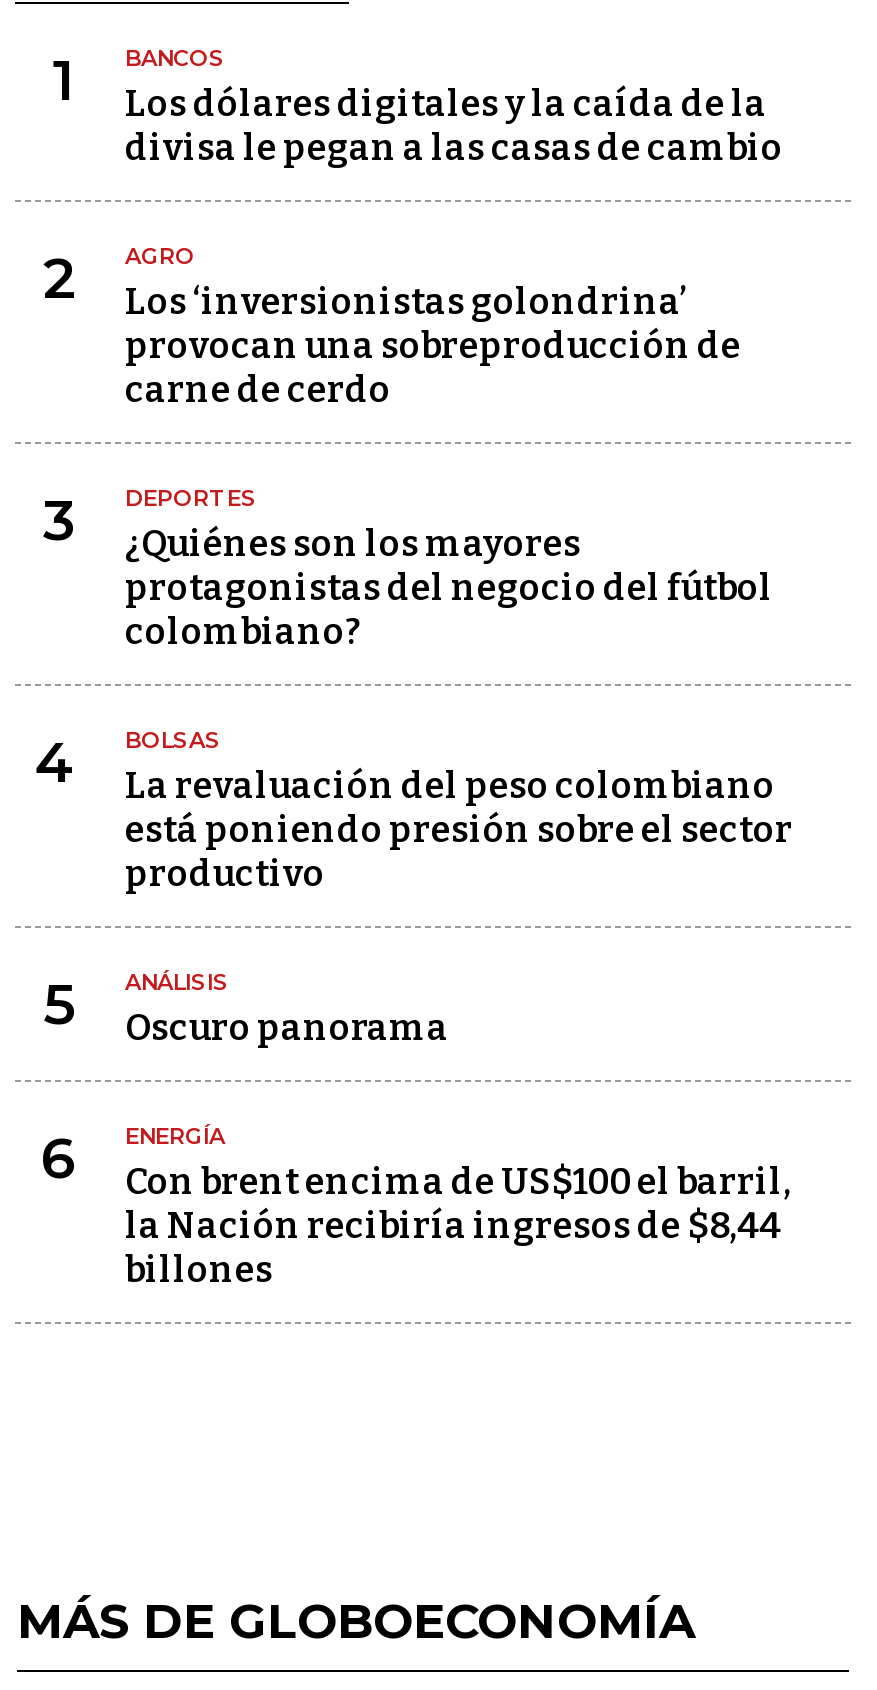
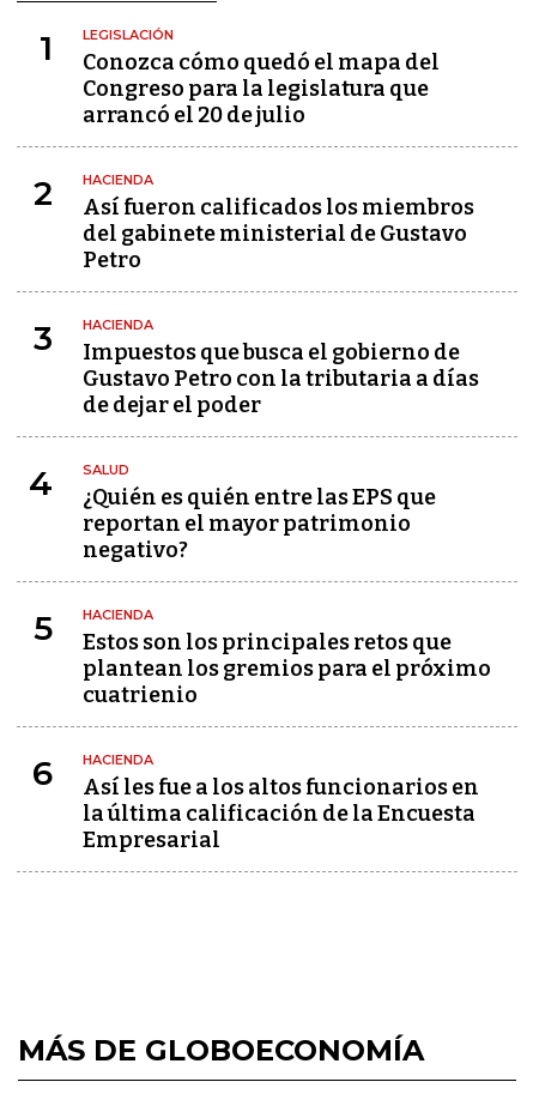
- BANCOS
- Los dólares digitales y la caída de la
- divisa le pegan a las casas de cambio
+ LEGISLACIÓN
+ Conozca cómo quedó el mapa del
+ Congreso para la legislatura que
+ arrancó el 20 de julio

- AGRO
- Los ‘inversionistas golondrina’
- provocan una sobreproducción de
- carne de cerdo
+ HACIENDA
+ Así fueron calificados los miembros
+ del gabinete ministerial de Gustavo
+ Petro

- DEPORTES
- ¿Quiénes son los mayores
- protagonistas del negocio del fútbol
- colombiano?
+ HACIENDA
+ Impuestos que busca el gobierno de
+ Gustavo Petro con la tributaria a días
+ de dejar el poder

- BOLSAS
- La revaluación del peso colombiano
- está poniendo presión sobre el sector
- productivo
+ SALUD
+ ¿Quién es quién entre las EPS que
+ reportan el mayor patrimonio
+ negativo?

- ANÁLISIS
- Oscuro panorama
+ HACIENDA
+ Estos son los principales retos que
+ plantean los gremios para el próximo
+ cuatrienio

- ENERGÍA
- Con brent encima de US$100 el barril,
- la Nación recibiría ingresos de $8,44
- billones
+ HACIENDA
+ Así les fue a los altos funcionarios en
+ la última calificación de la Encuesta
+ Empresarial
